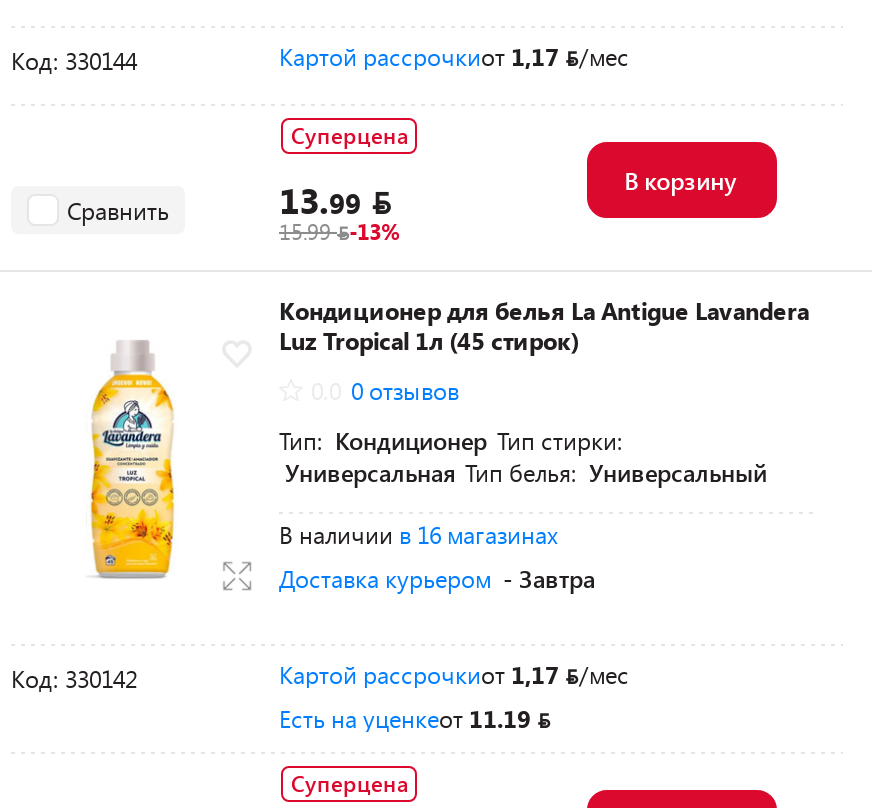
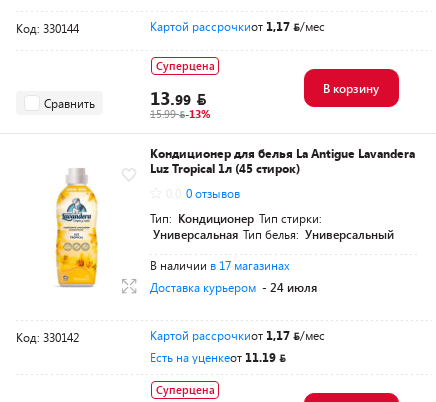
- В наличии в 16 магазинах
- Доставка курьером - Завтра
+ В наличии в 17 магазинах
+ Доставка курьером - 24 июля
